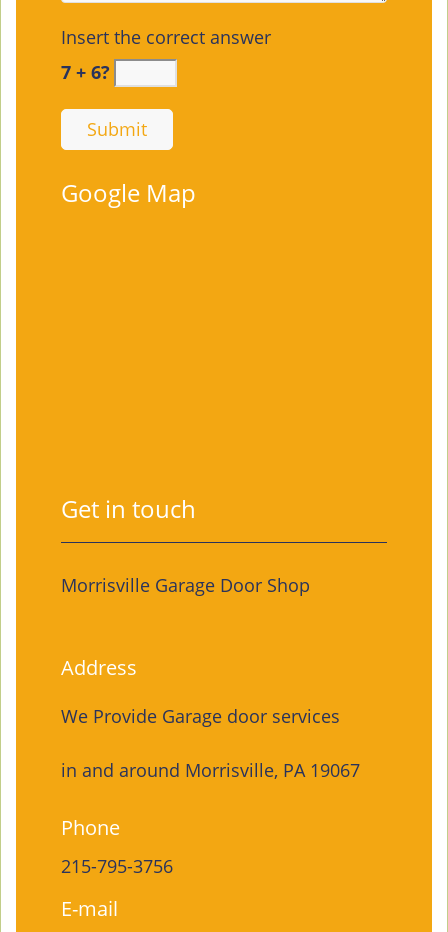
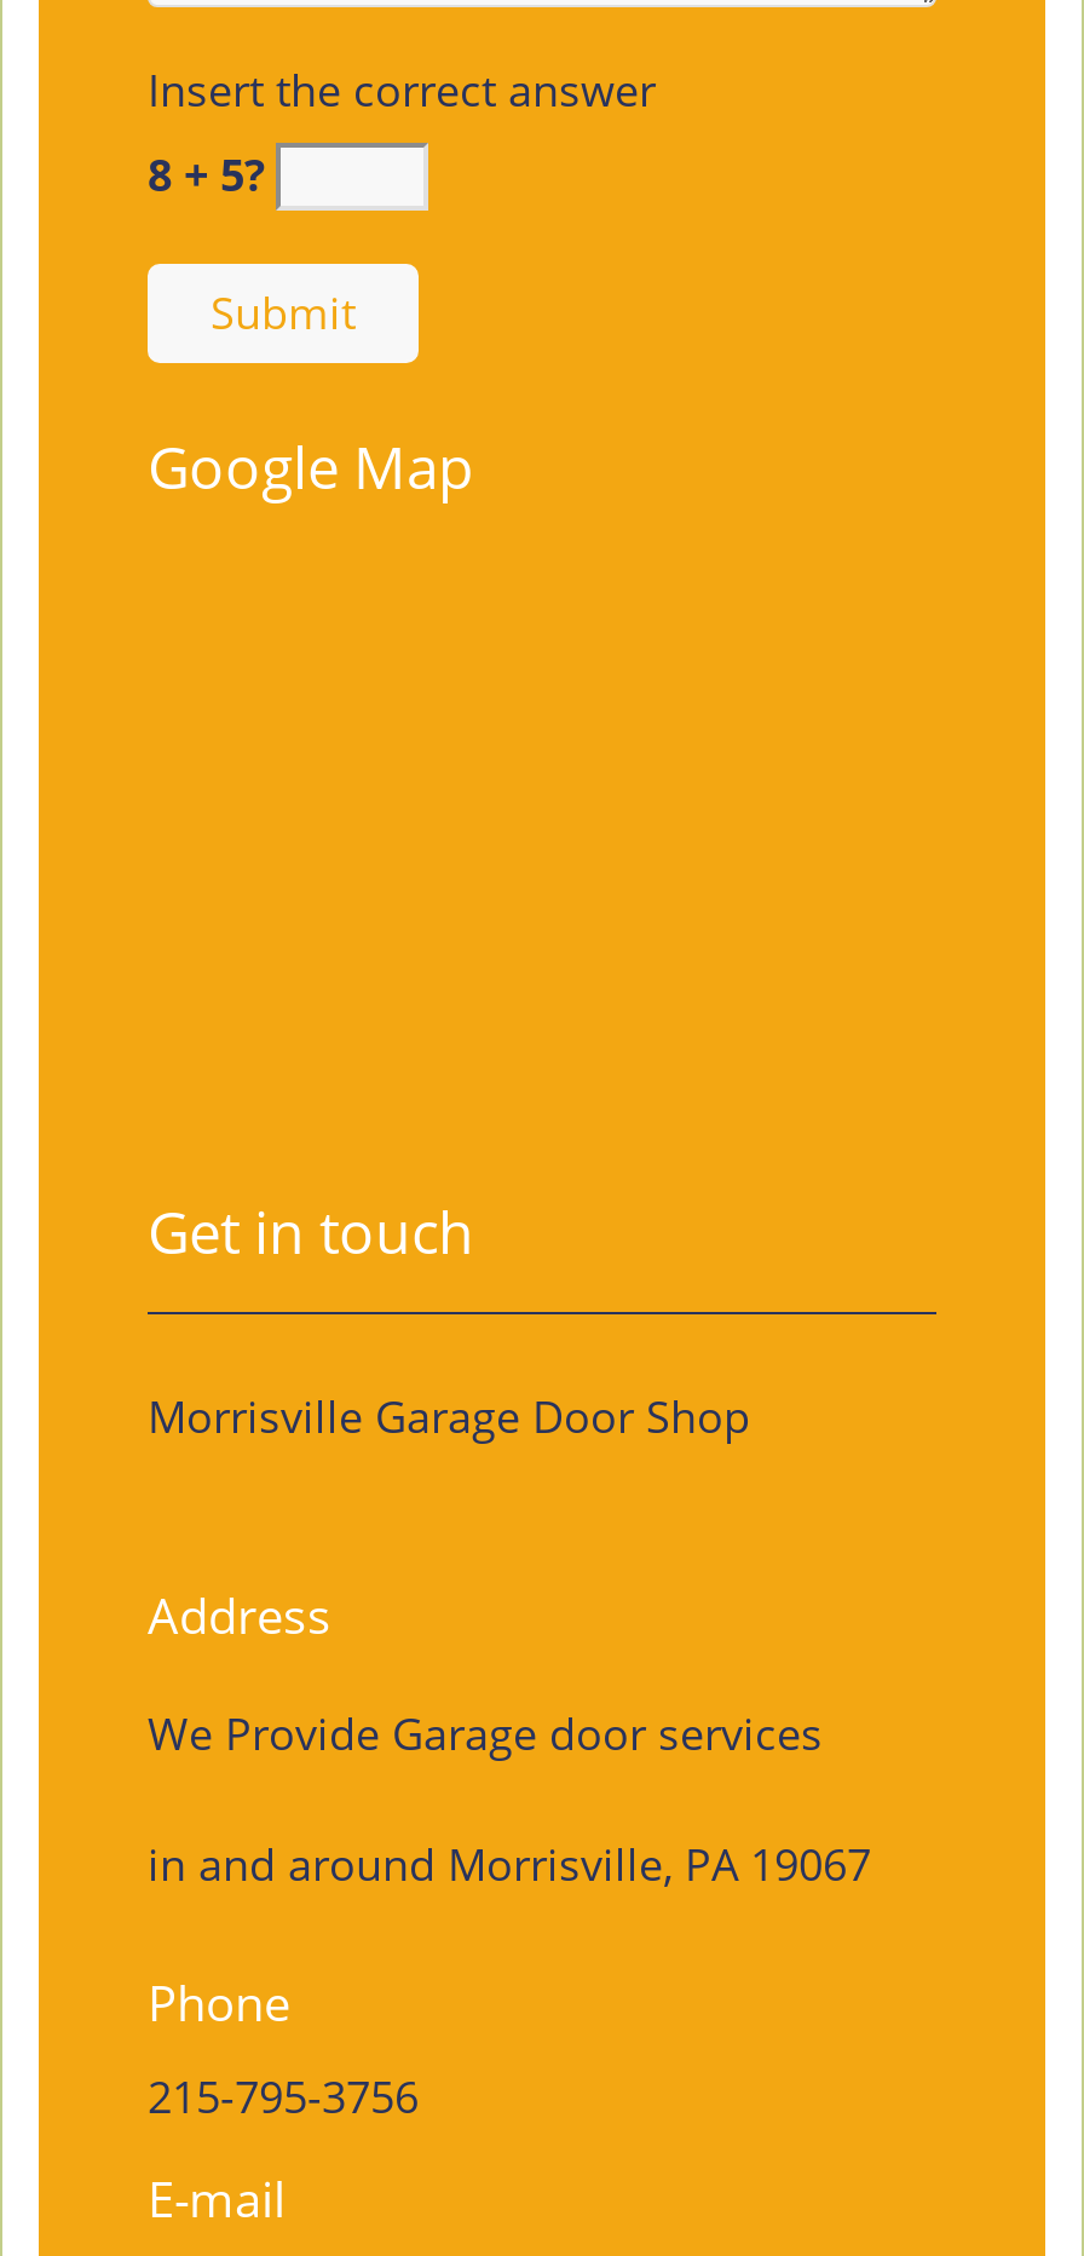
- 7 + 6?
+ 8 + 5?
